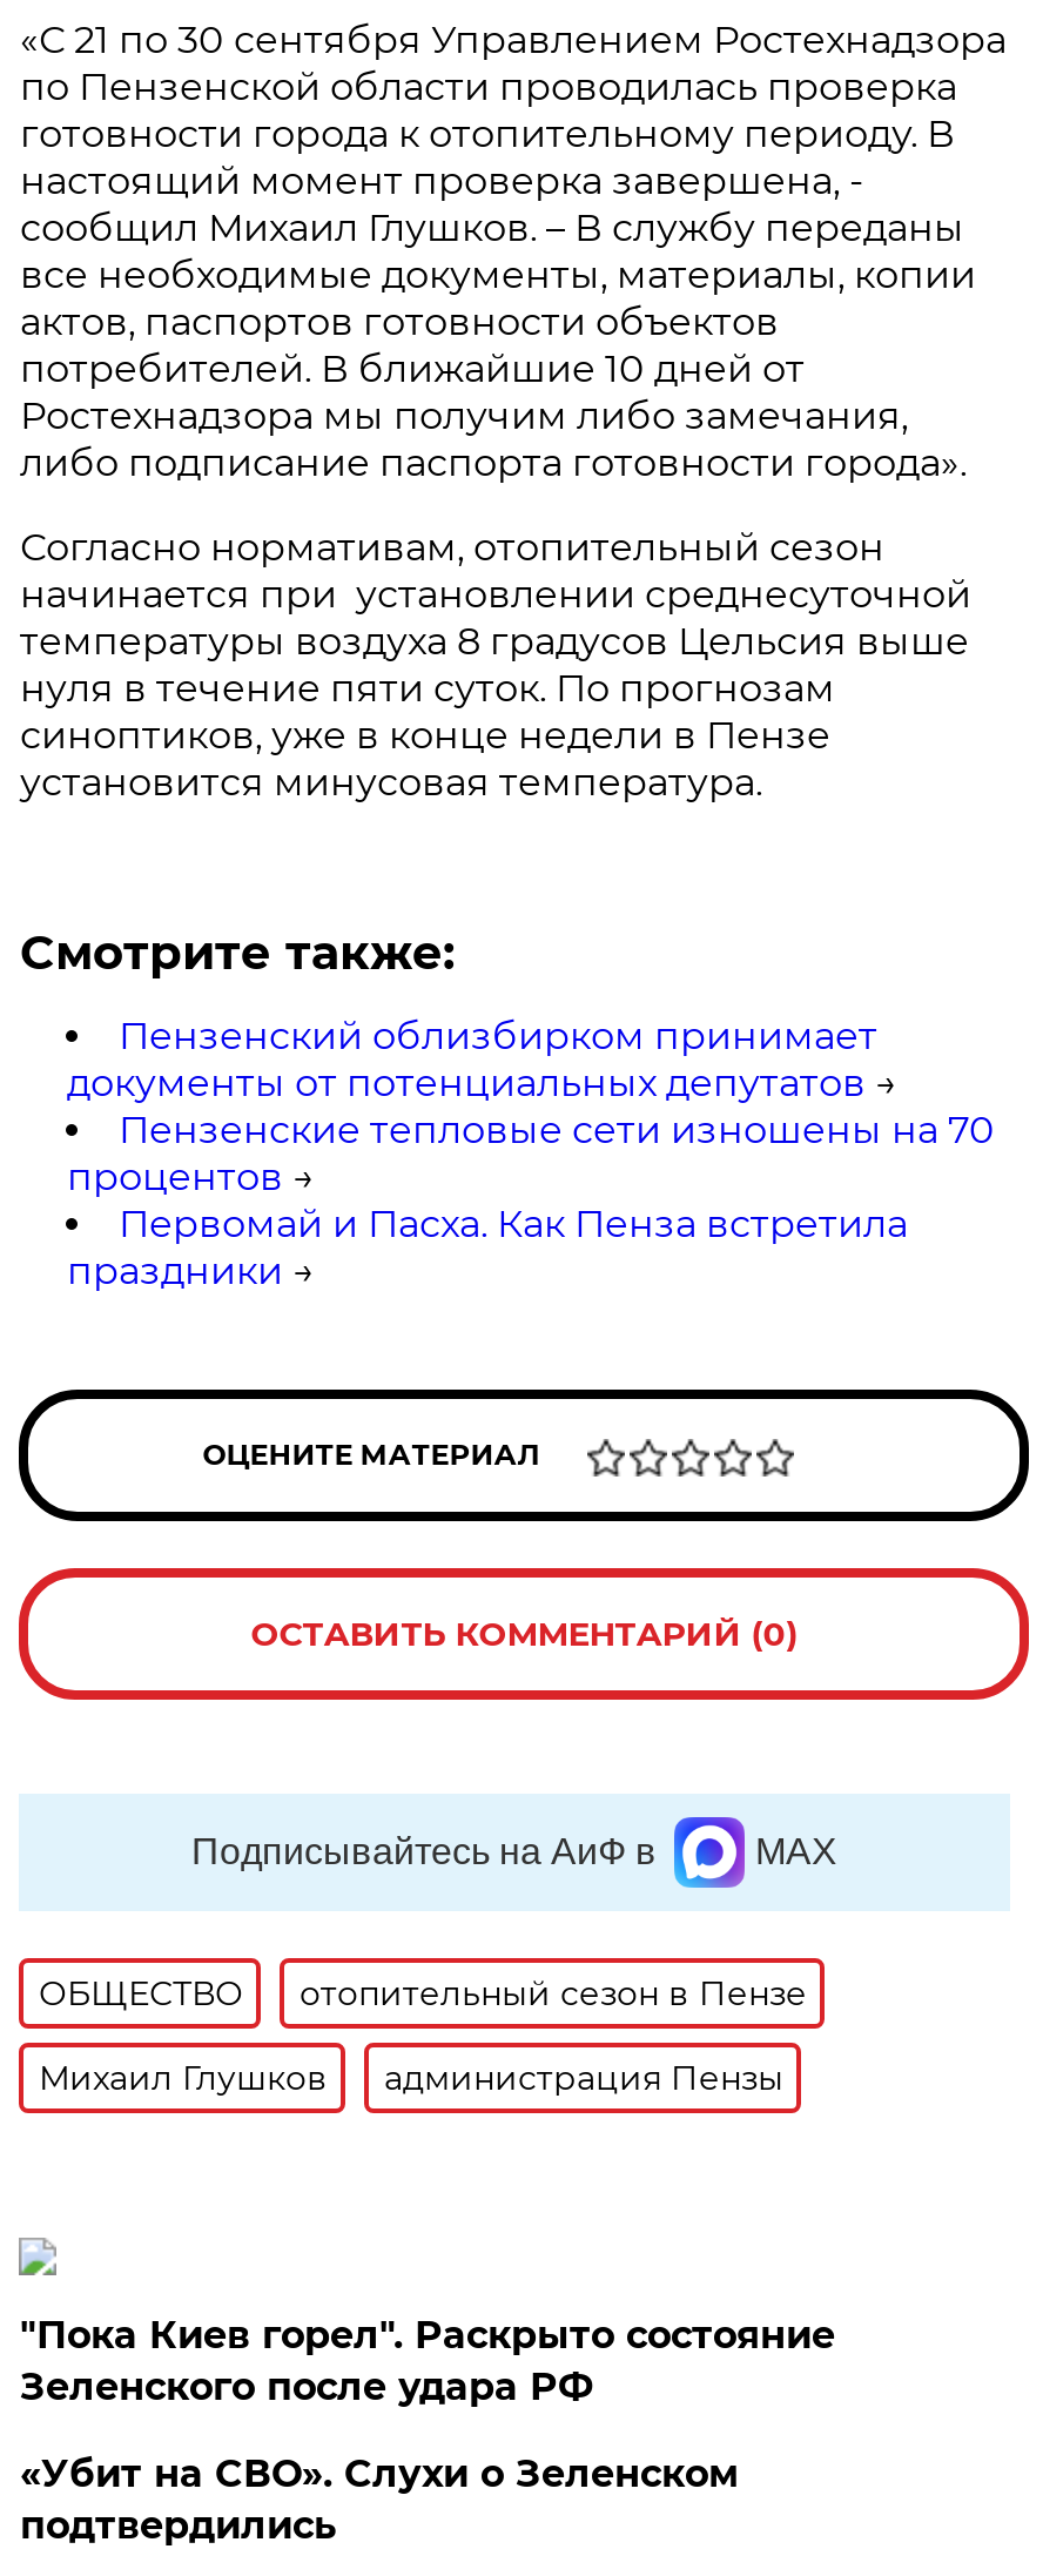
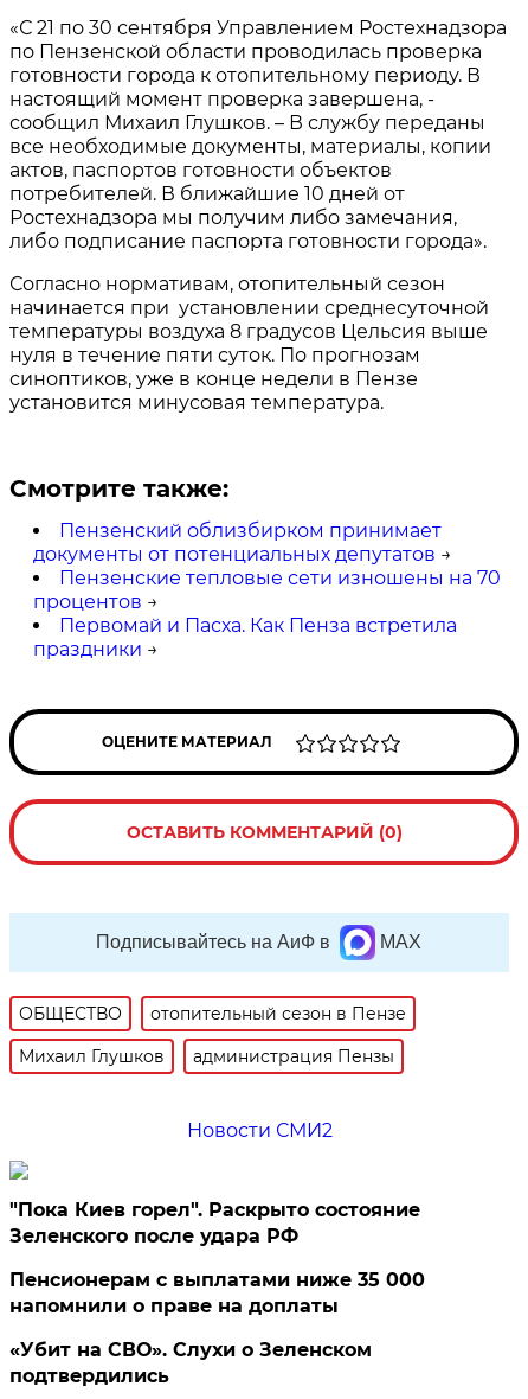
+ Новости СМИ2

+ Пенсионерам с выплатами ниже 35 000
+ напомнили о праве на доплаты
